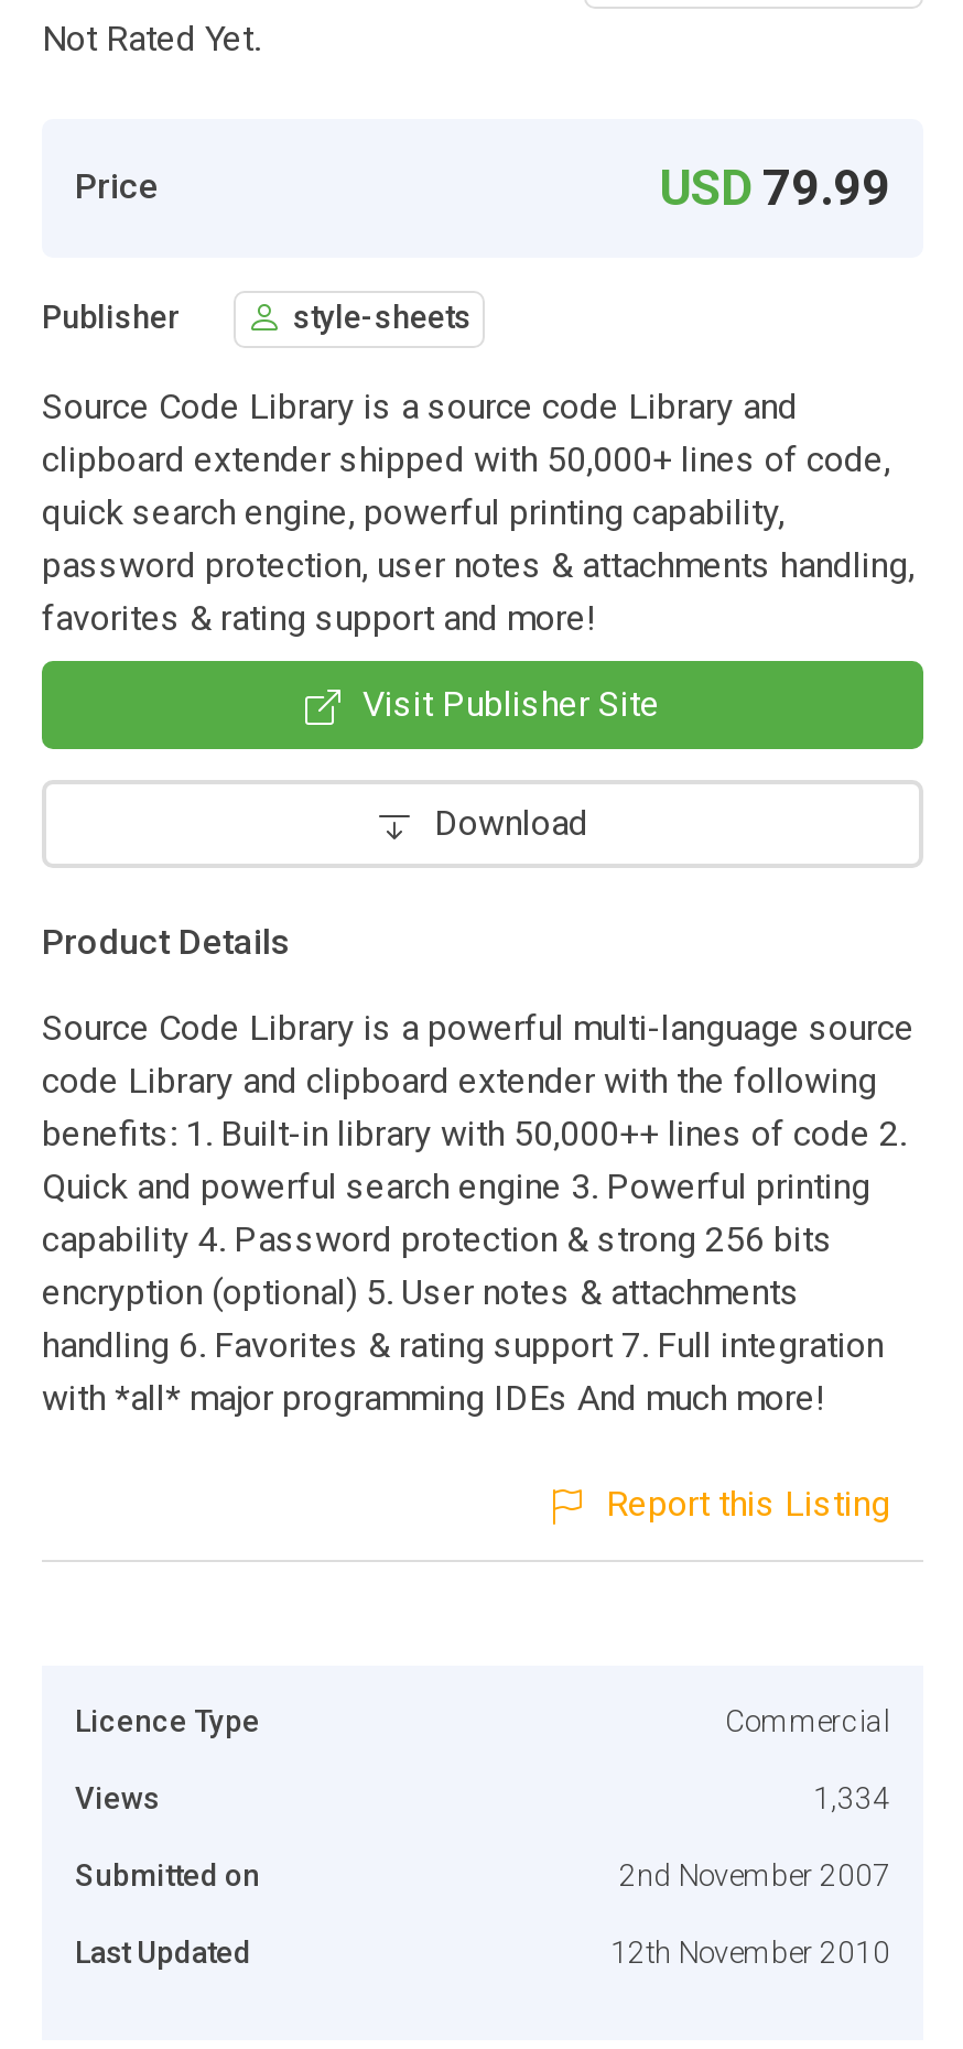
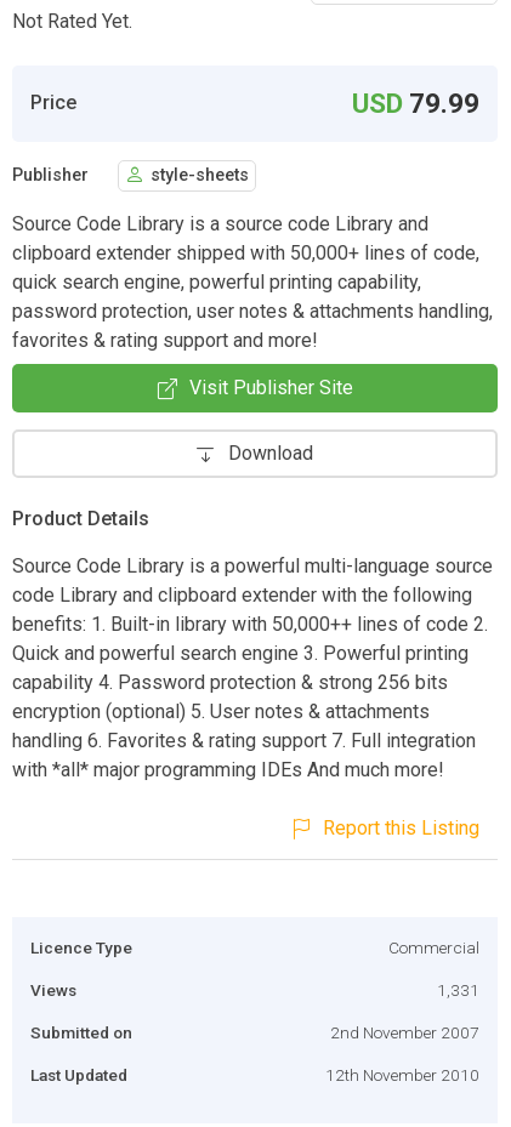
- 1,334
+ 1,331
